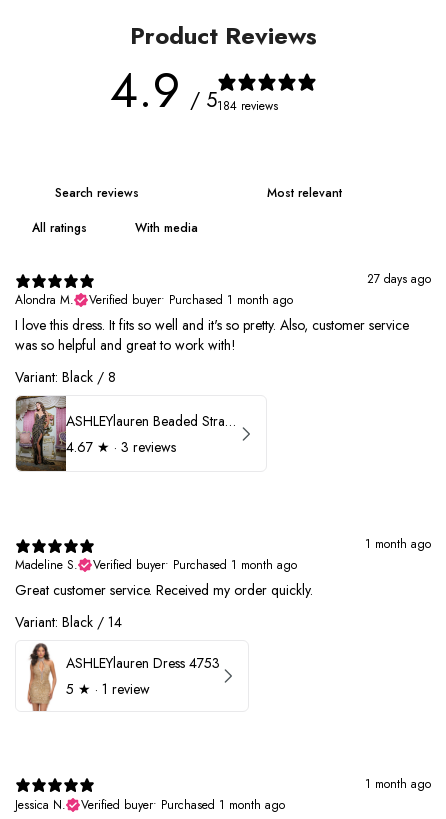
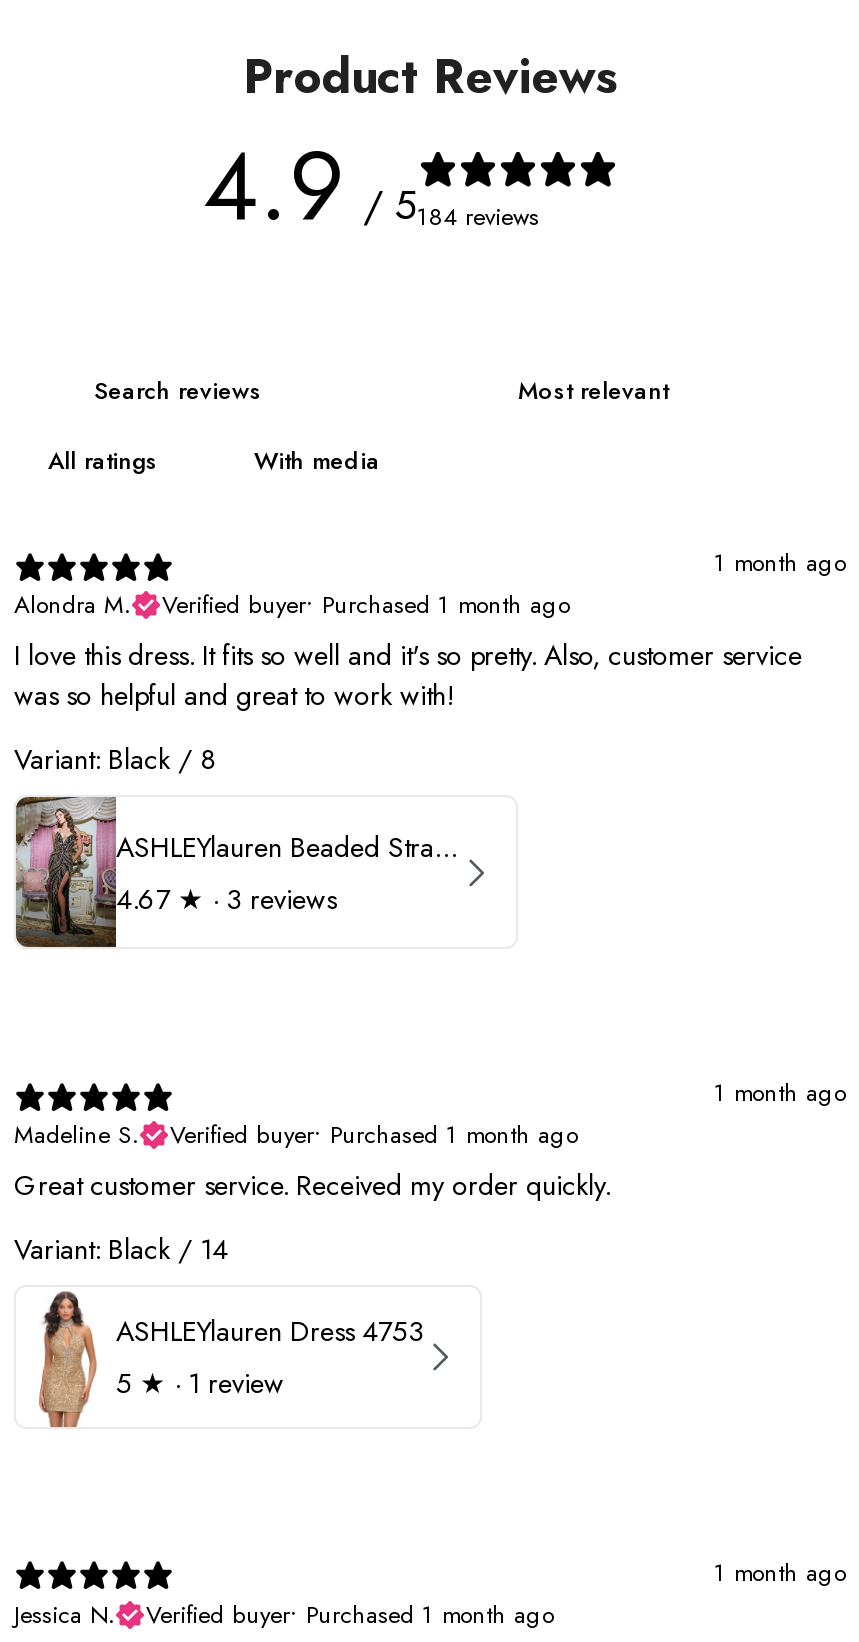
- 27 days ago
+ 1 month ago
